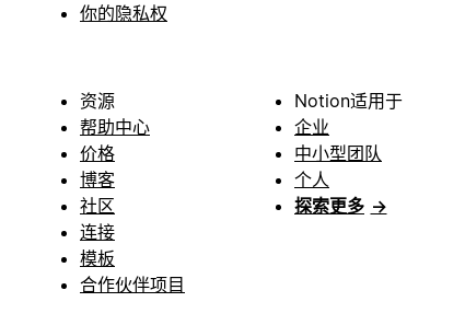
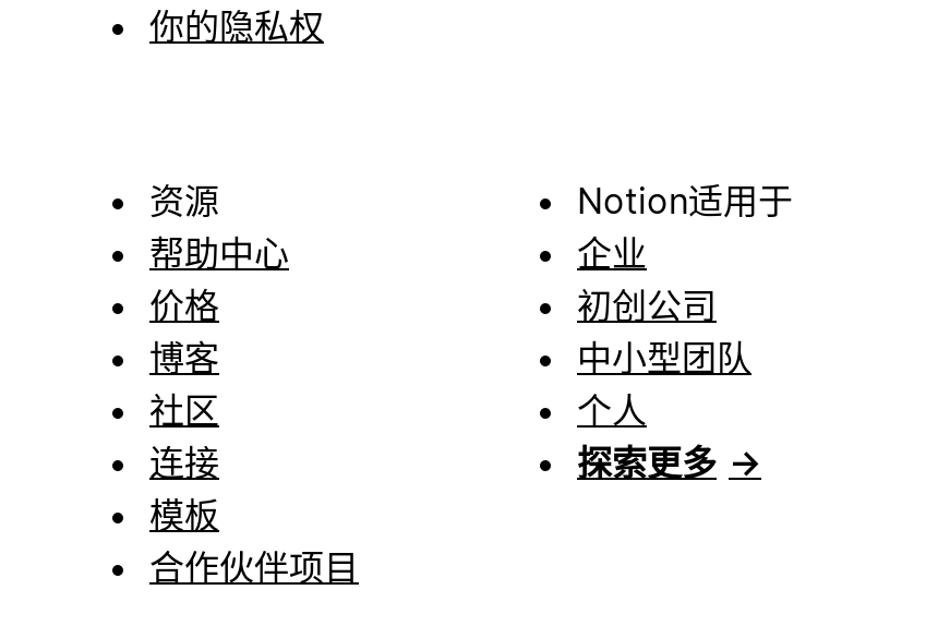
moved down: 中小型团队 | 个人

+ 初创公司
